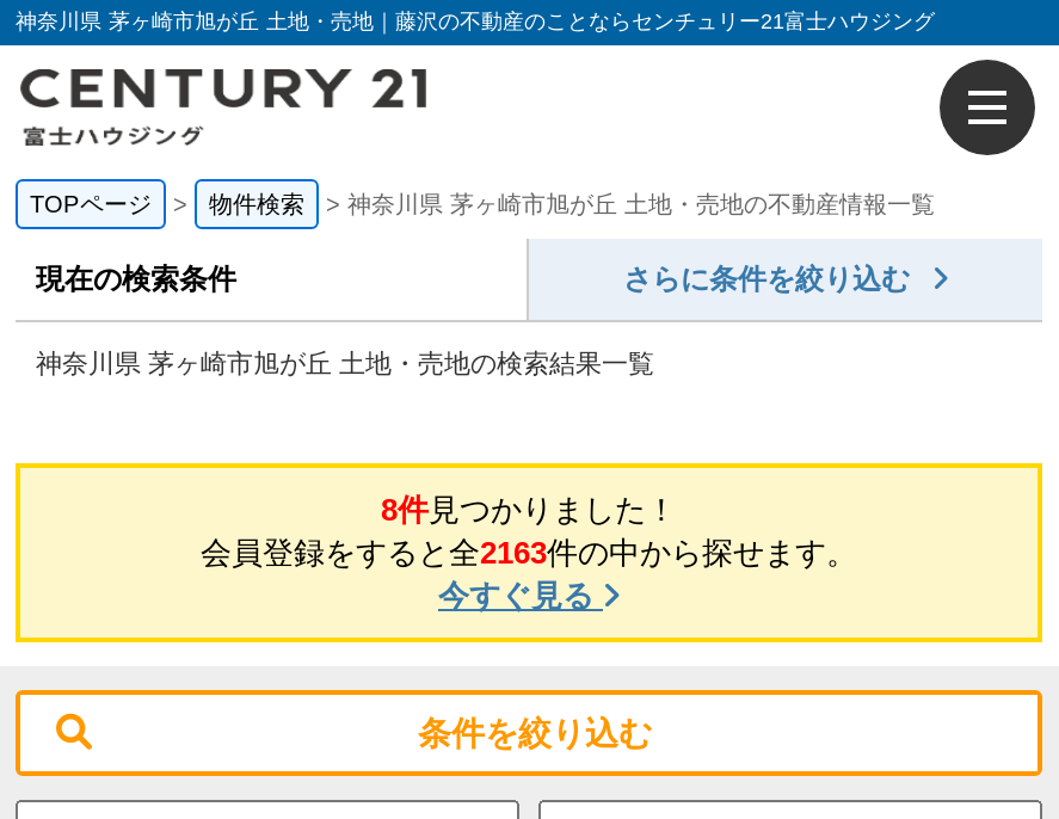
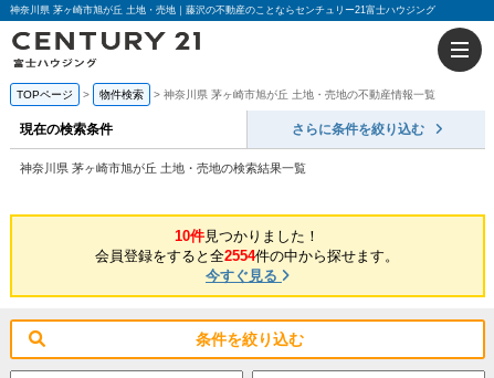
- 8件見つかりました！
+ 10件見つかりました！

- 会員登録をすると全2163件の中から探せます。
+ 会員登録をすると全2554件の中から探せます。
